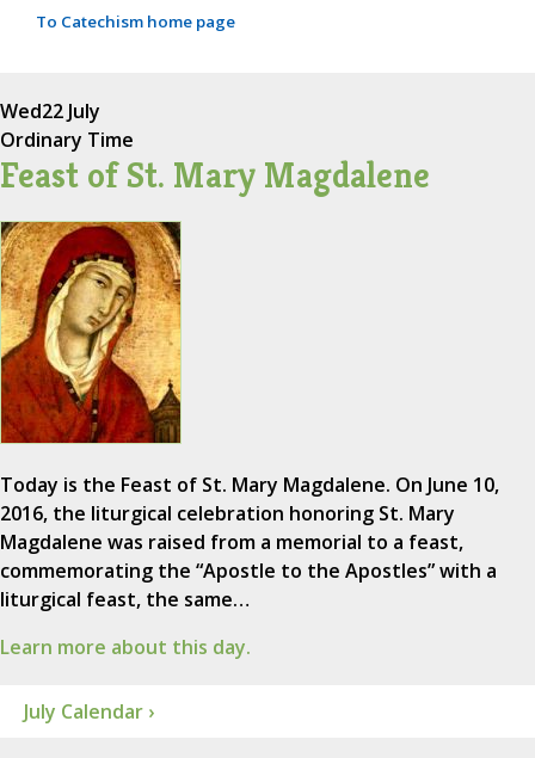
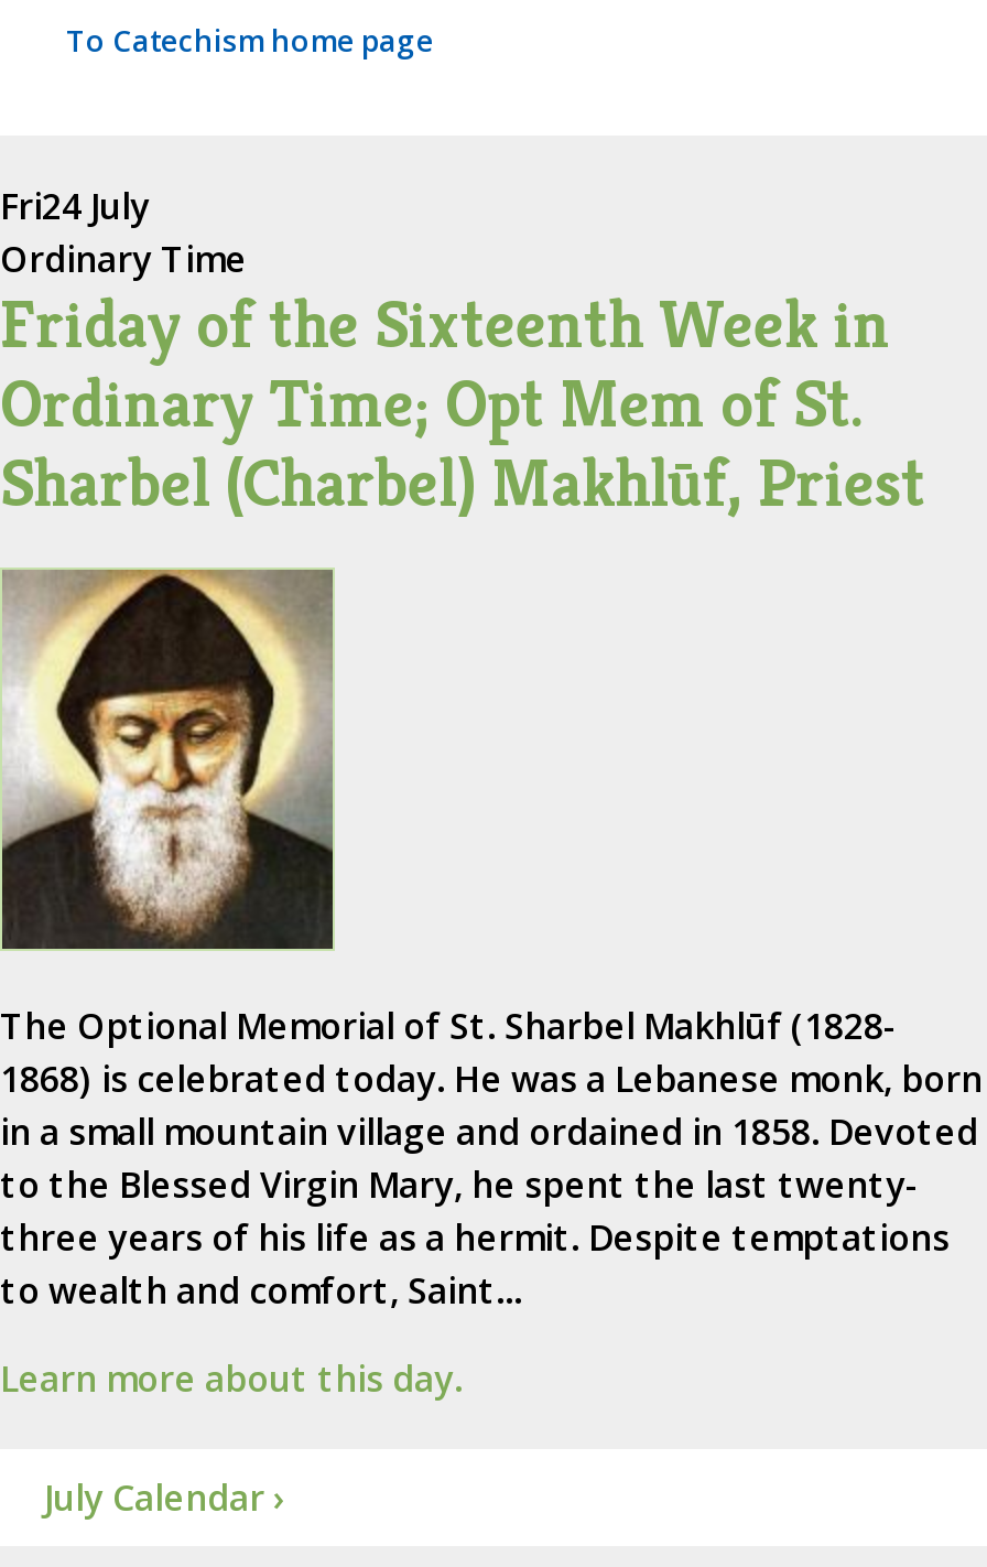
- Wed22 July
+ Fri24 July

- Feast of St. Mary Magdalene
+ Friday of the Sixteenth Week in
+ Ordinary Time; Opt Mem of St.
+ Sharbel (Charbel) Makhlūf, Priest

- [image]
+ [image]

- Today is the Feast of St. Mary Magdalene. On June 10,
- 2016, the liturgical celebration honoring St. Mary
- Magdalene was raised from a memorial to a feast,
- commemorating the “Apostle to the Apostles” with a
- liturgical feast, the same…
+ The Optional Memorial of St. Sharbel Makhlūf (1828-
+ 1868) is celebrated today. He was a Lebanese monk, born
+ in a small mountain village and ordained in 1858. Devoted
+ to the Blessed Virgin Mary, he spent the last twenty-
+ three years of his life as a hermit. Despite temptations
+ to wealth and comfort, Saint…
